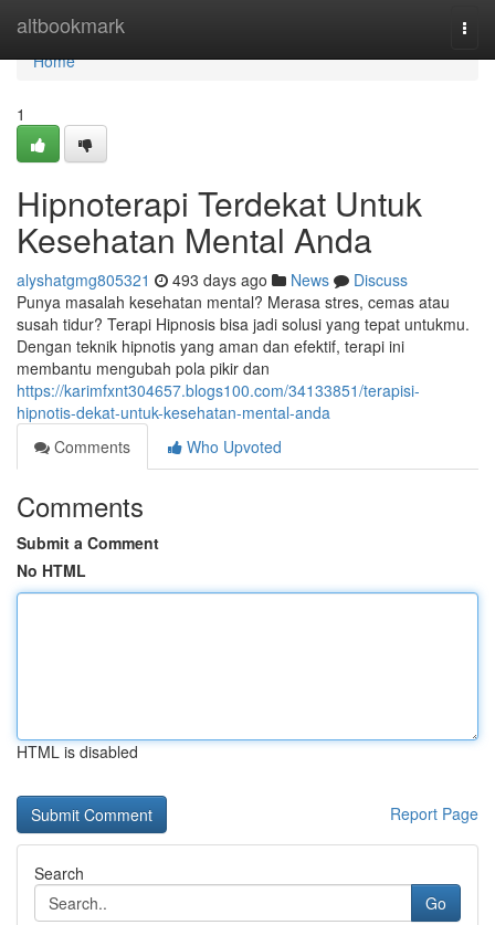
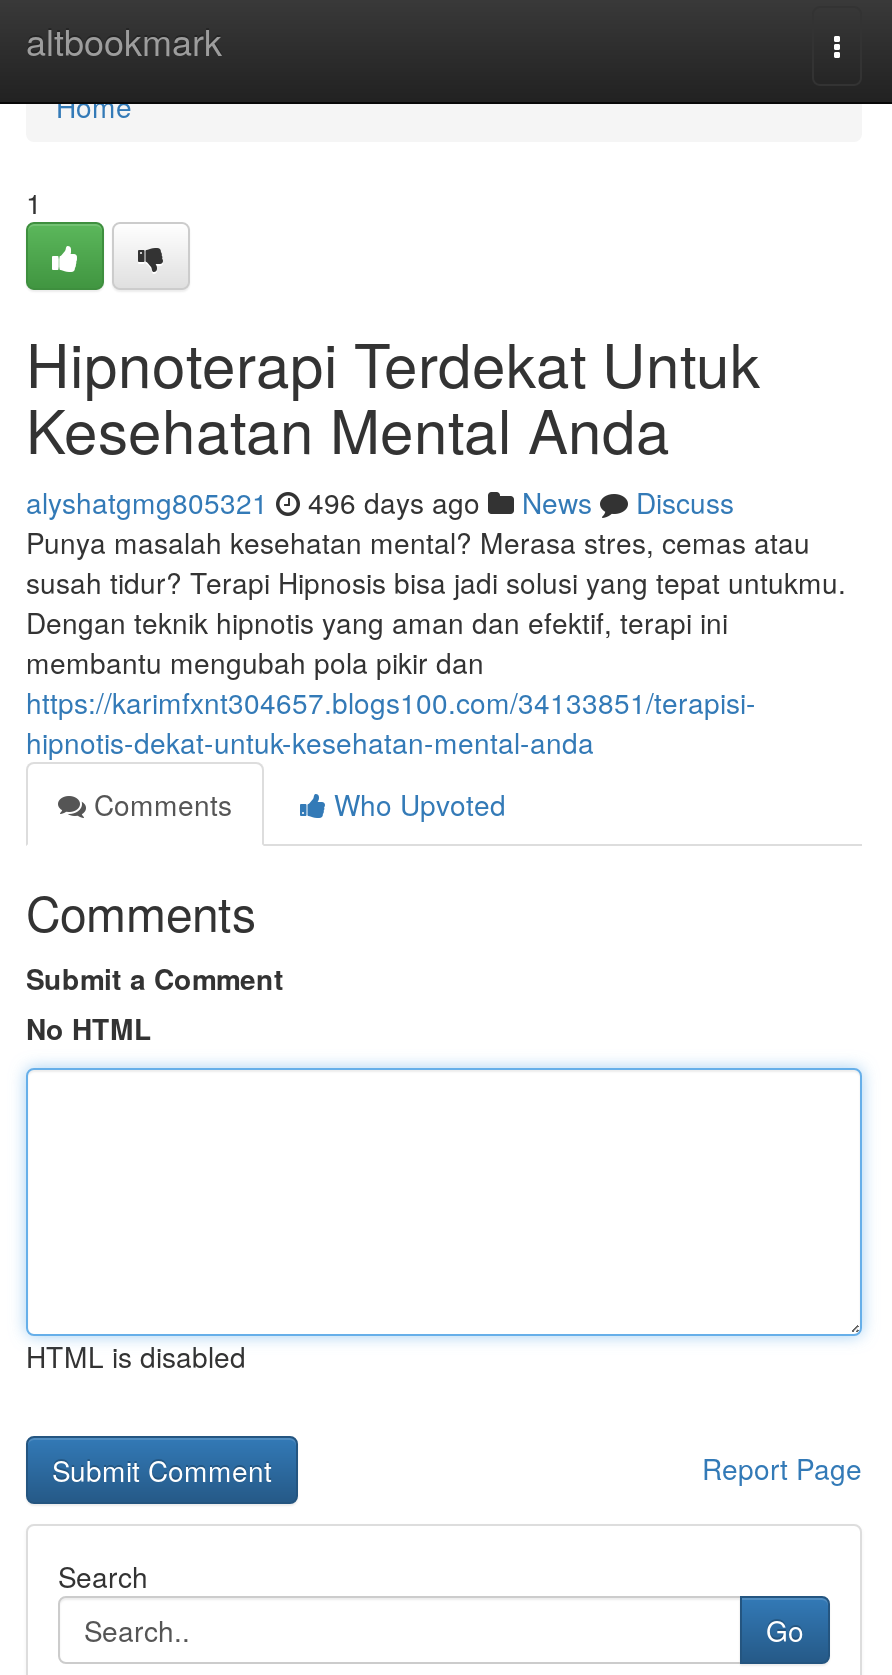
- alyshatgmg805321 493 days ago News Discuss
+ alyshatgmg805321 496 days ago News Discuss
